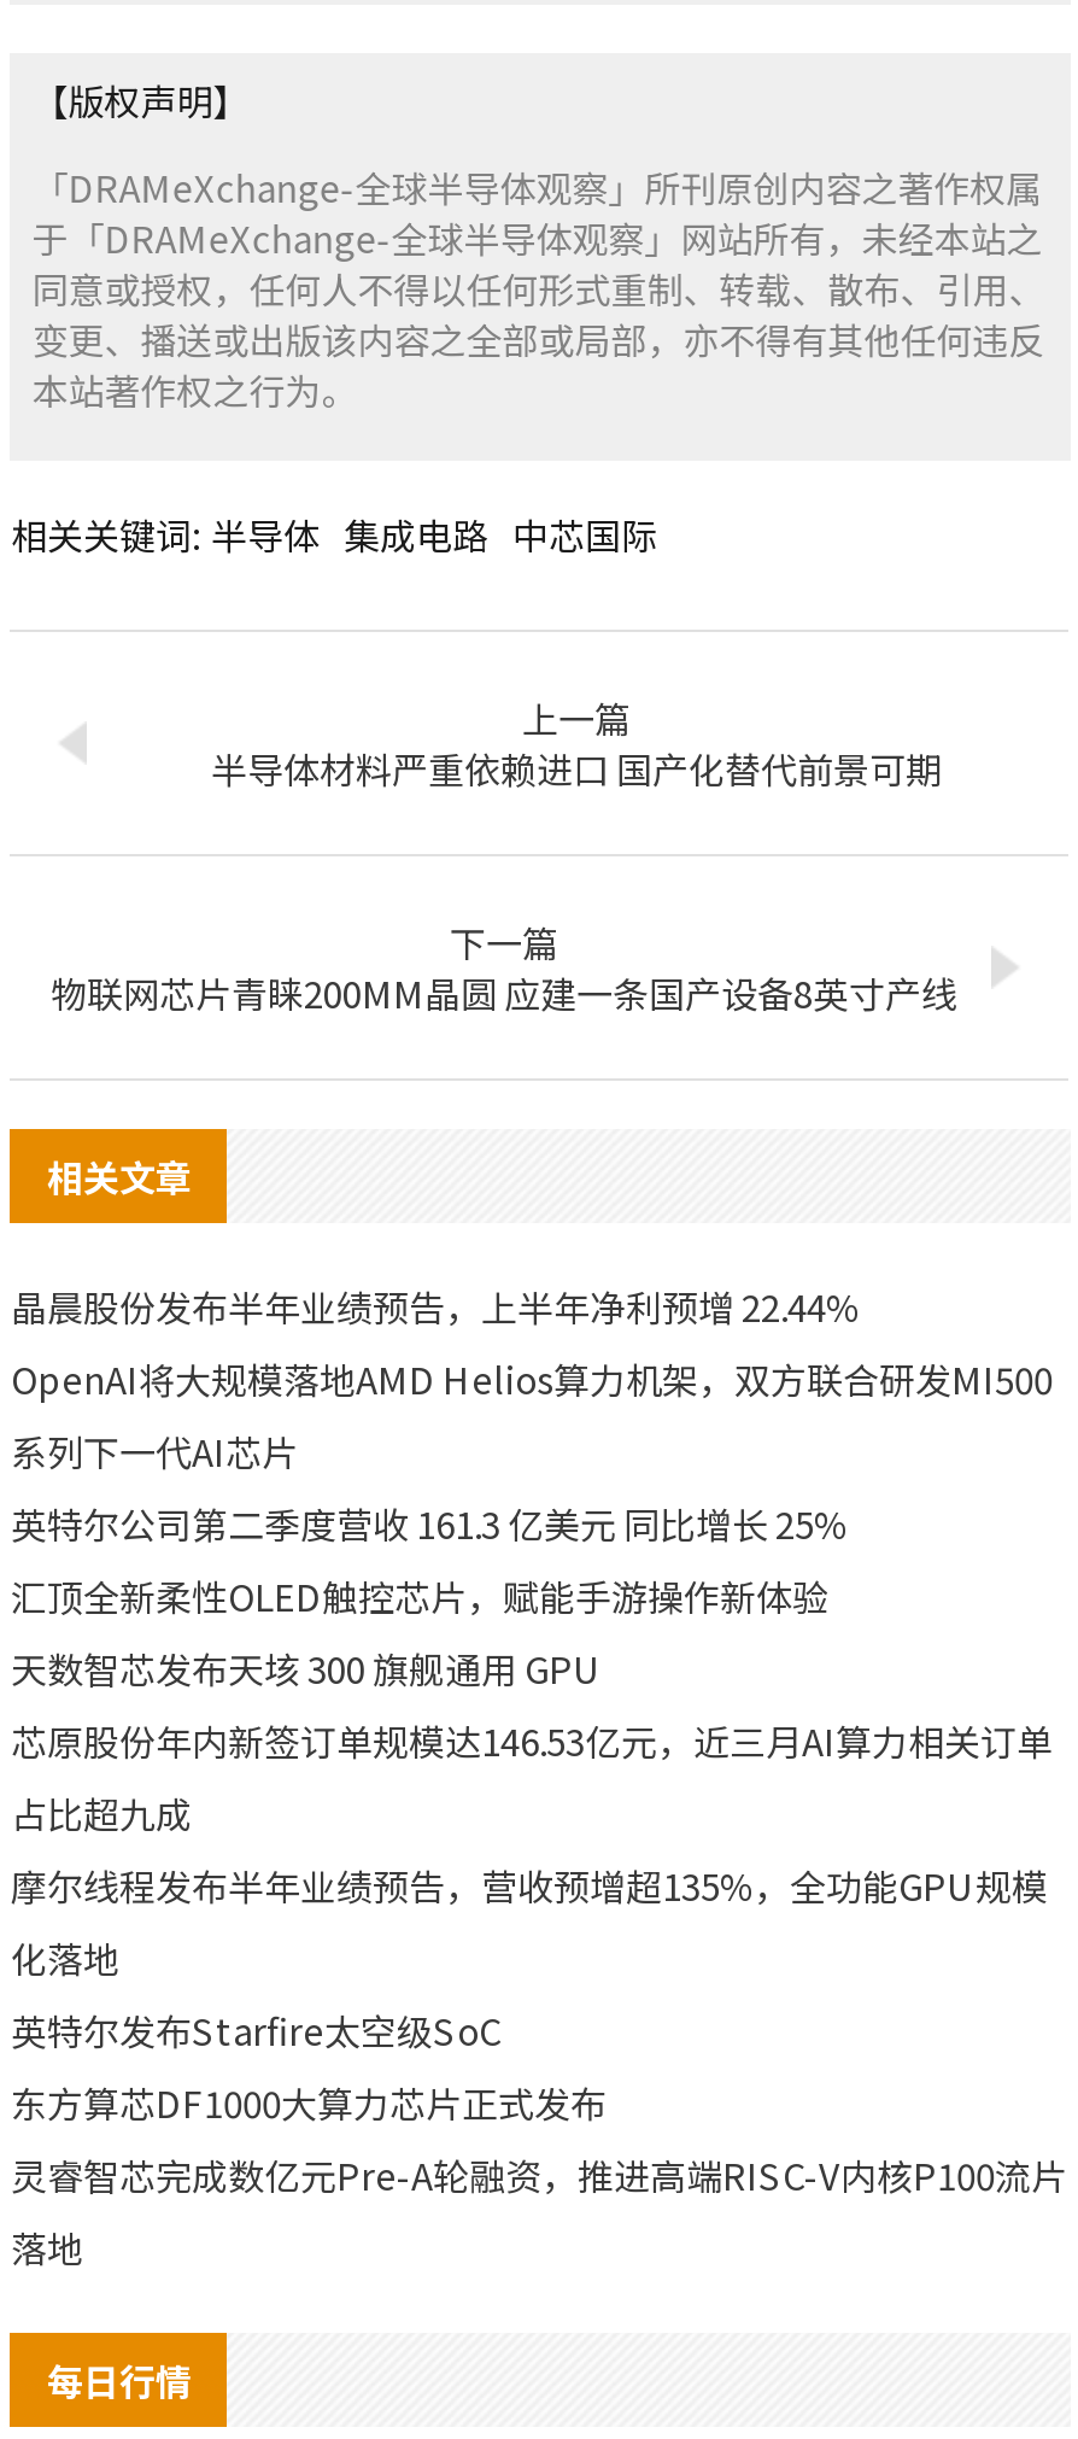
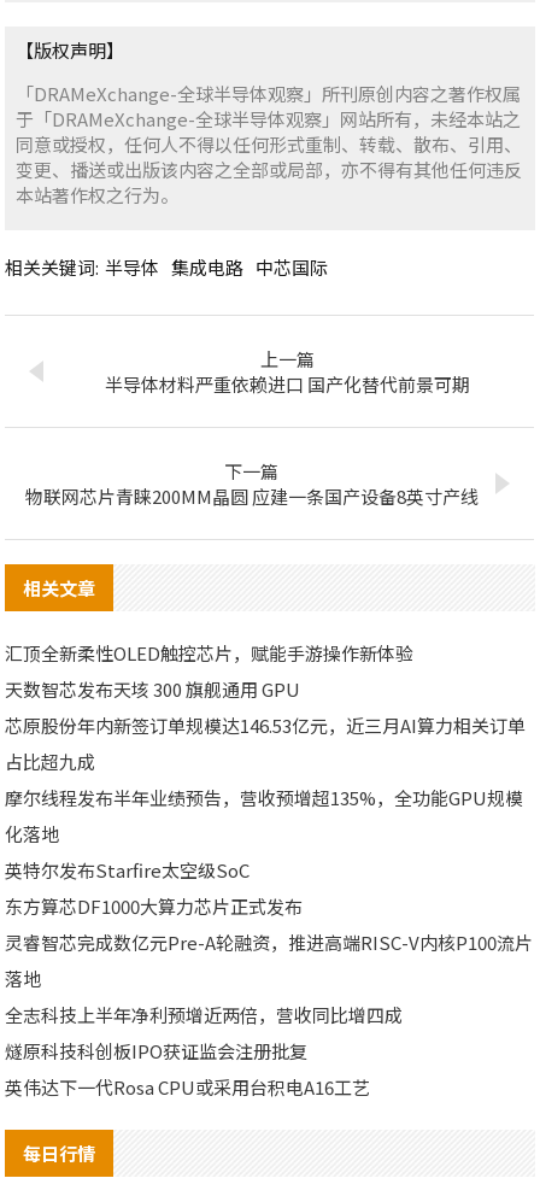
- 晶晨股份发布半年业绩预告，上半年净利预增 22.44%
- OpenAI将大规模落地AMD Helios算力机架，双方联合研发MI500
- 系列下一代AI芯片
- 英特尔公司第二季度营收 161.3 亿美元 同比增长 25%

moved up: 汇顶全新柔性OLED触控芯片，赋能手游操作新体验 | 天数智芯发布天垓 300 旗舰通用 GPU | 芯原股份年内新签订单规模达146.53亿元，近三月AI算力相关订单 | ... | 灵睿智芯完成数亿元Pre-A轮融资，推进高端RISC-V内核P100流片 | 落地

+ 全志科技上半年净利预增近两倍，营收同比增四成
+ 燧原科技科创板IPO获证监会注册批复
+ 英伟达下一代Rosa CPU或采用台积电A16工艺
